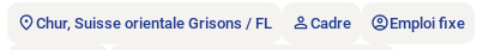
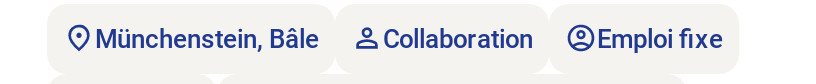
- Chur, Suisse orientale Grisons / FL
- Cadre
+ Münchenstein, Bâle
+ Collaboration
